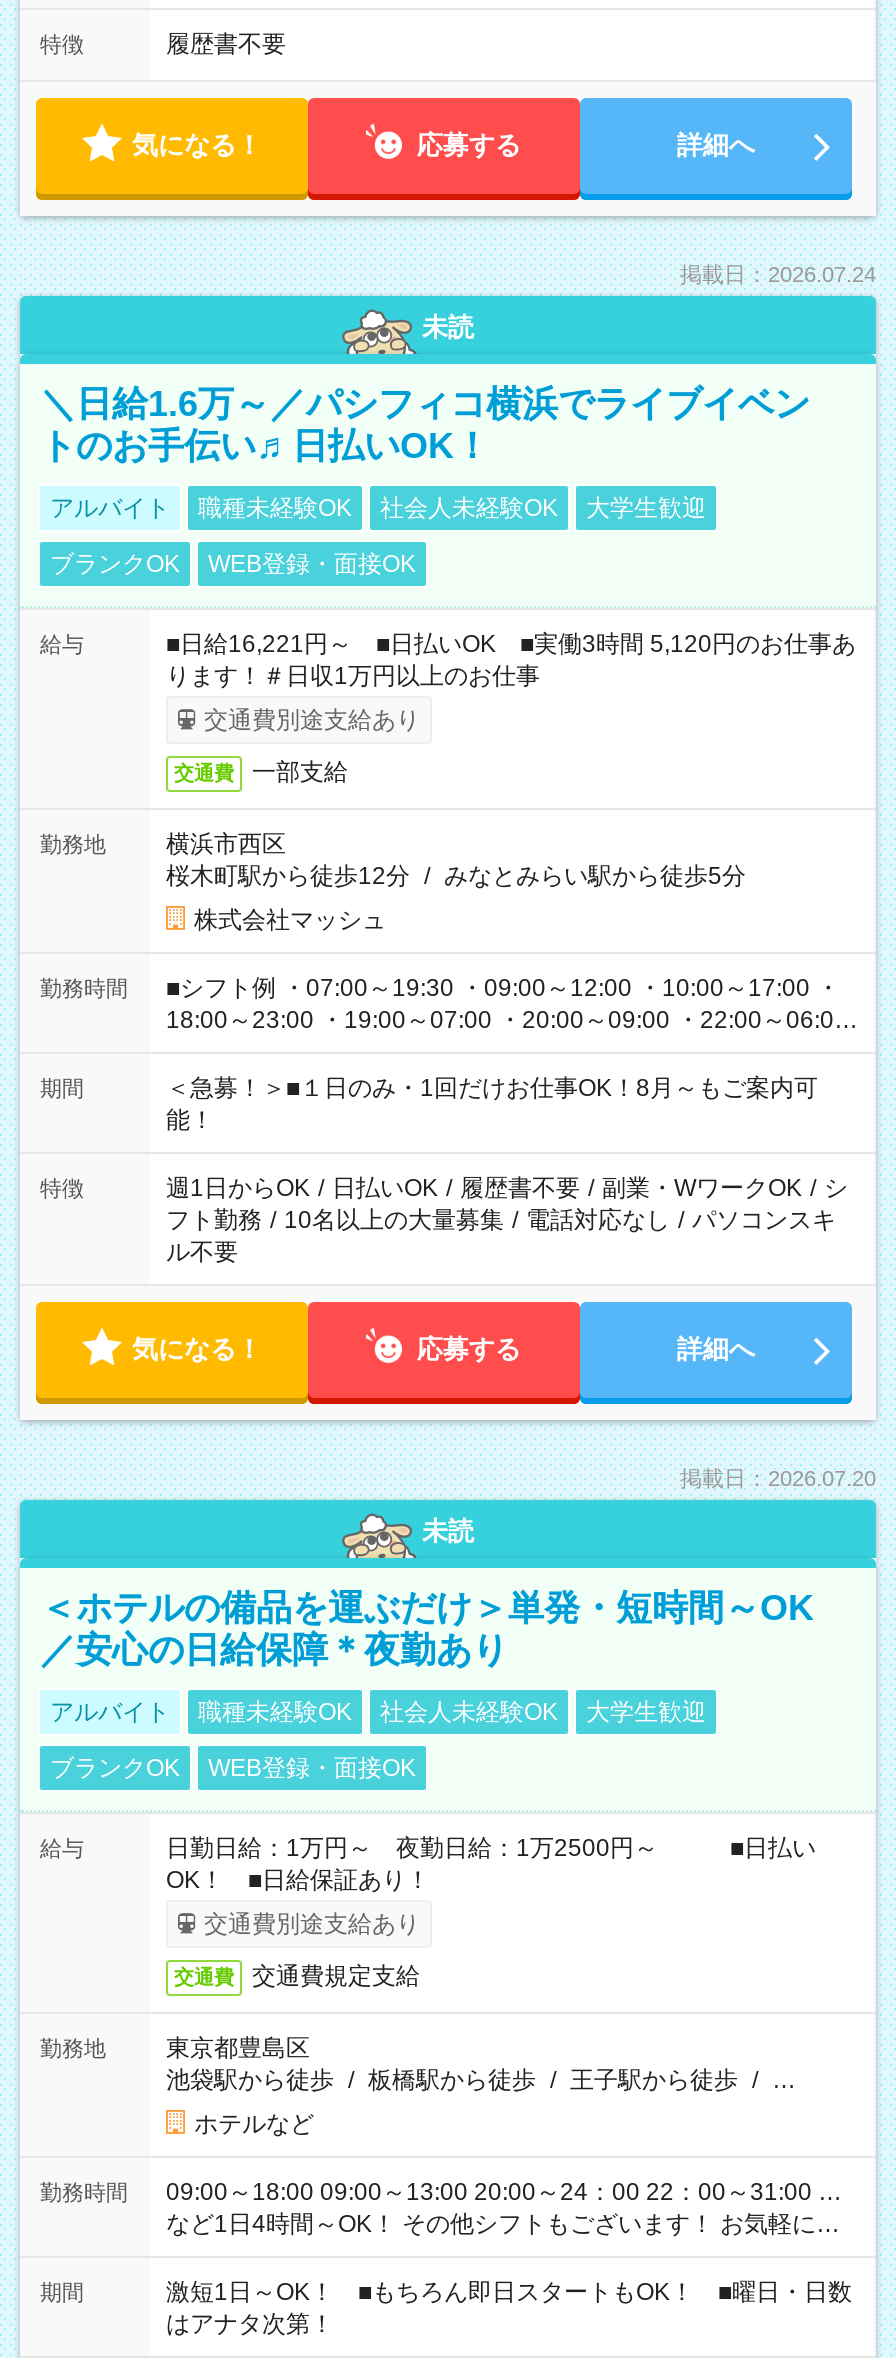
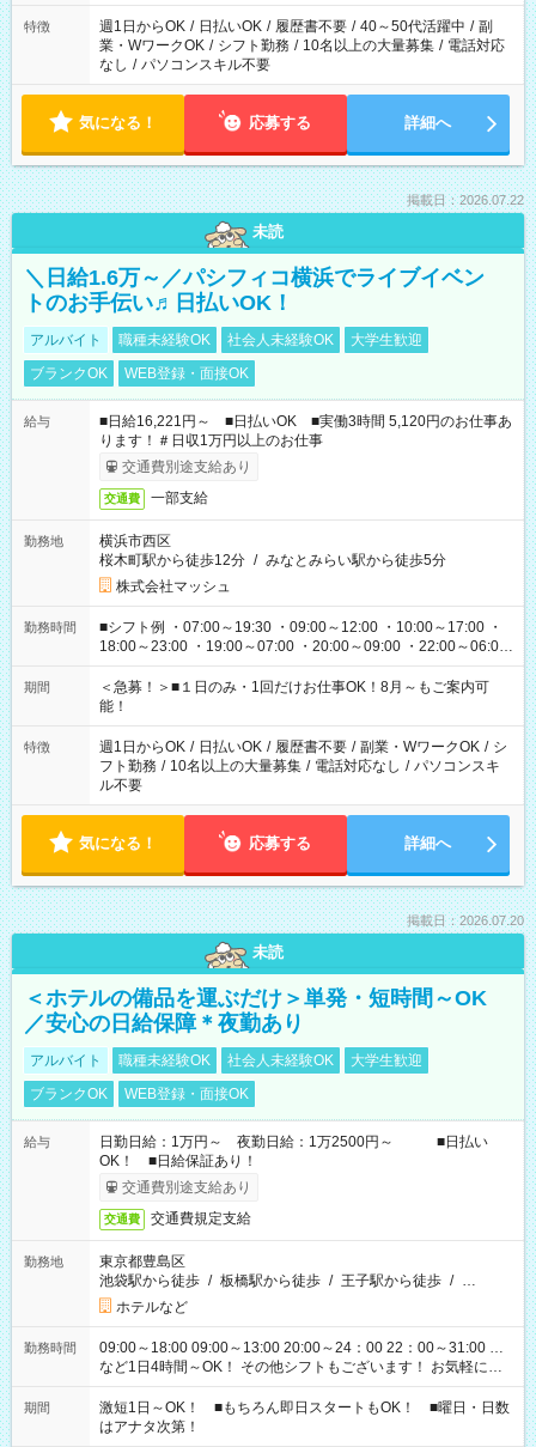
- 履歴書不要
+ 週1日からOK / 日払いOK / 履歴書不要 / 40～50代活躍中 / 副
+ 業・WワークOK / シフト勤務 / 10名以上の大量募集 / 電話対応
+ なし / パソコンスキル不要

- 掲載日：2026.07.24
+ 掲載日：2026.07.22
